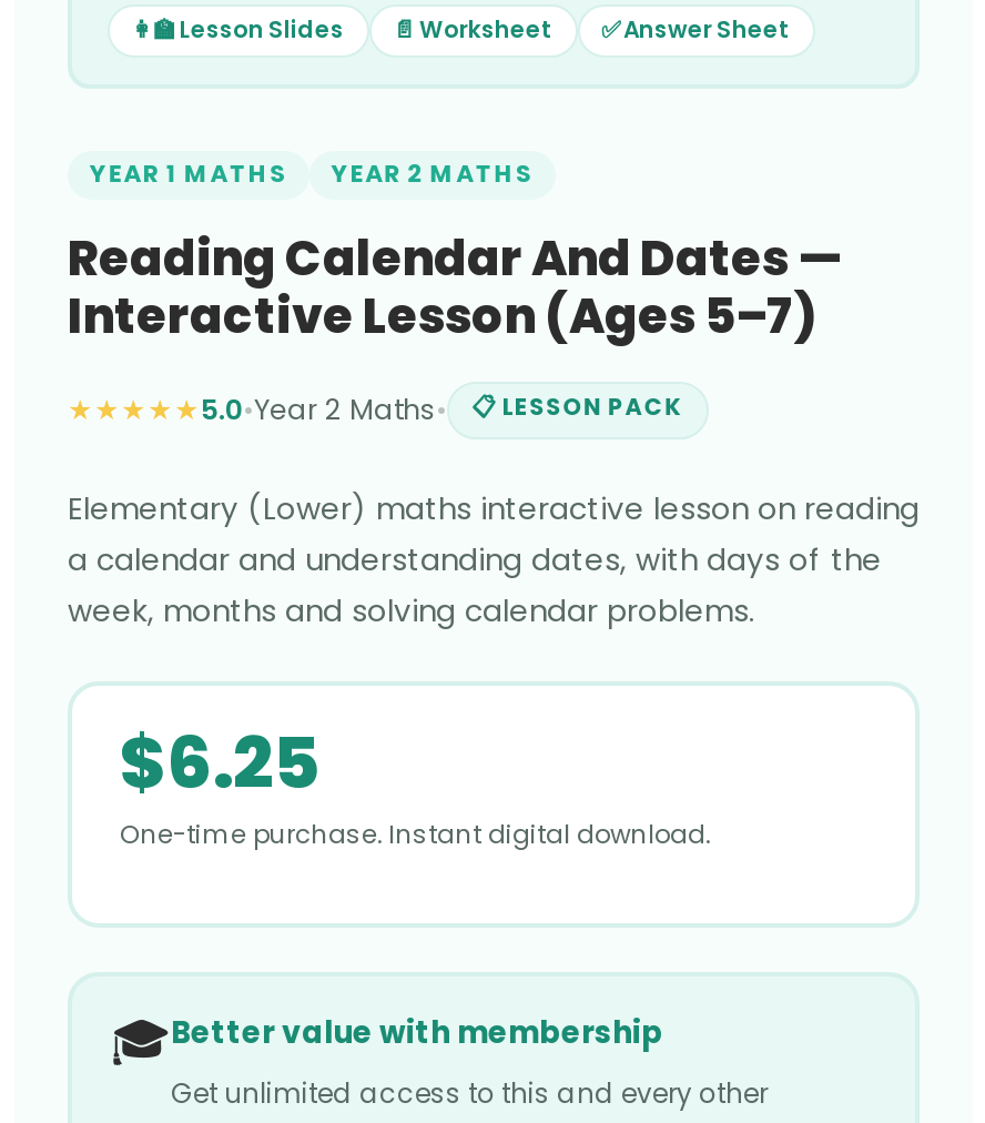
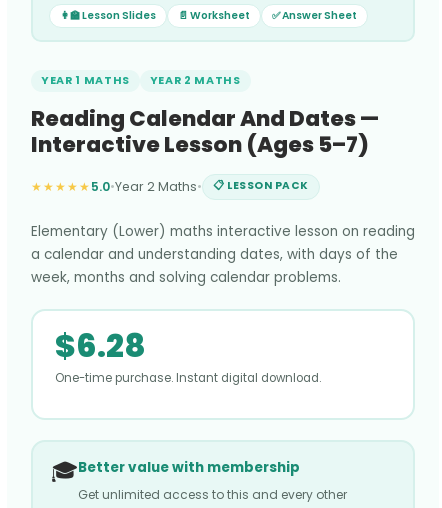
- $6.25
+ $6.28
